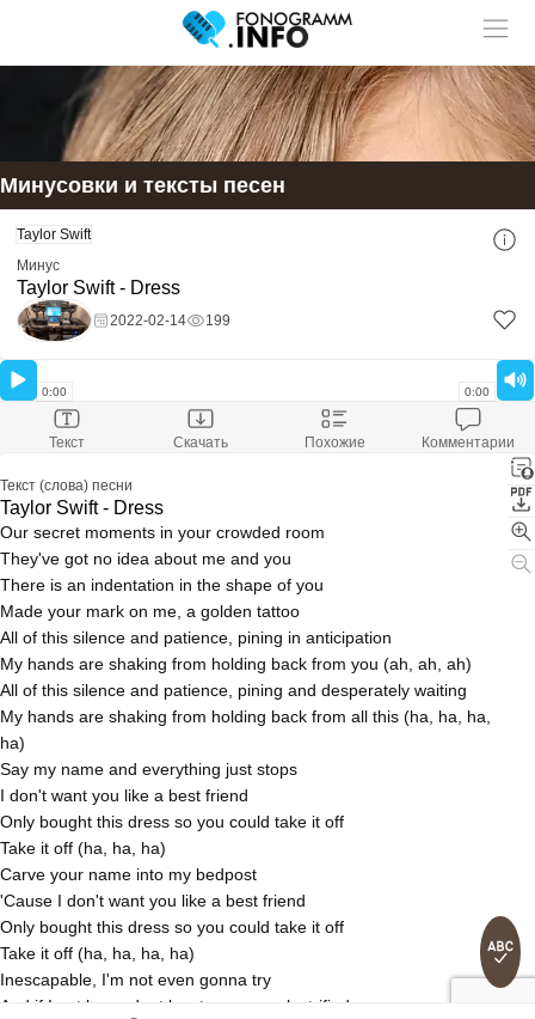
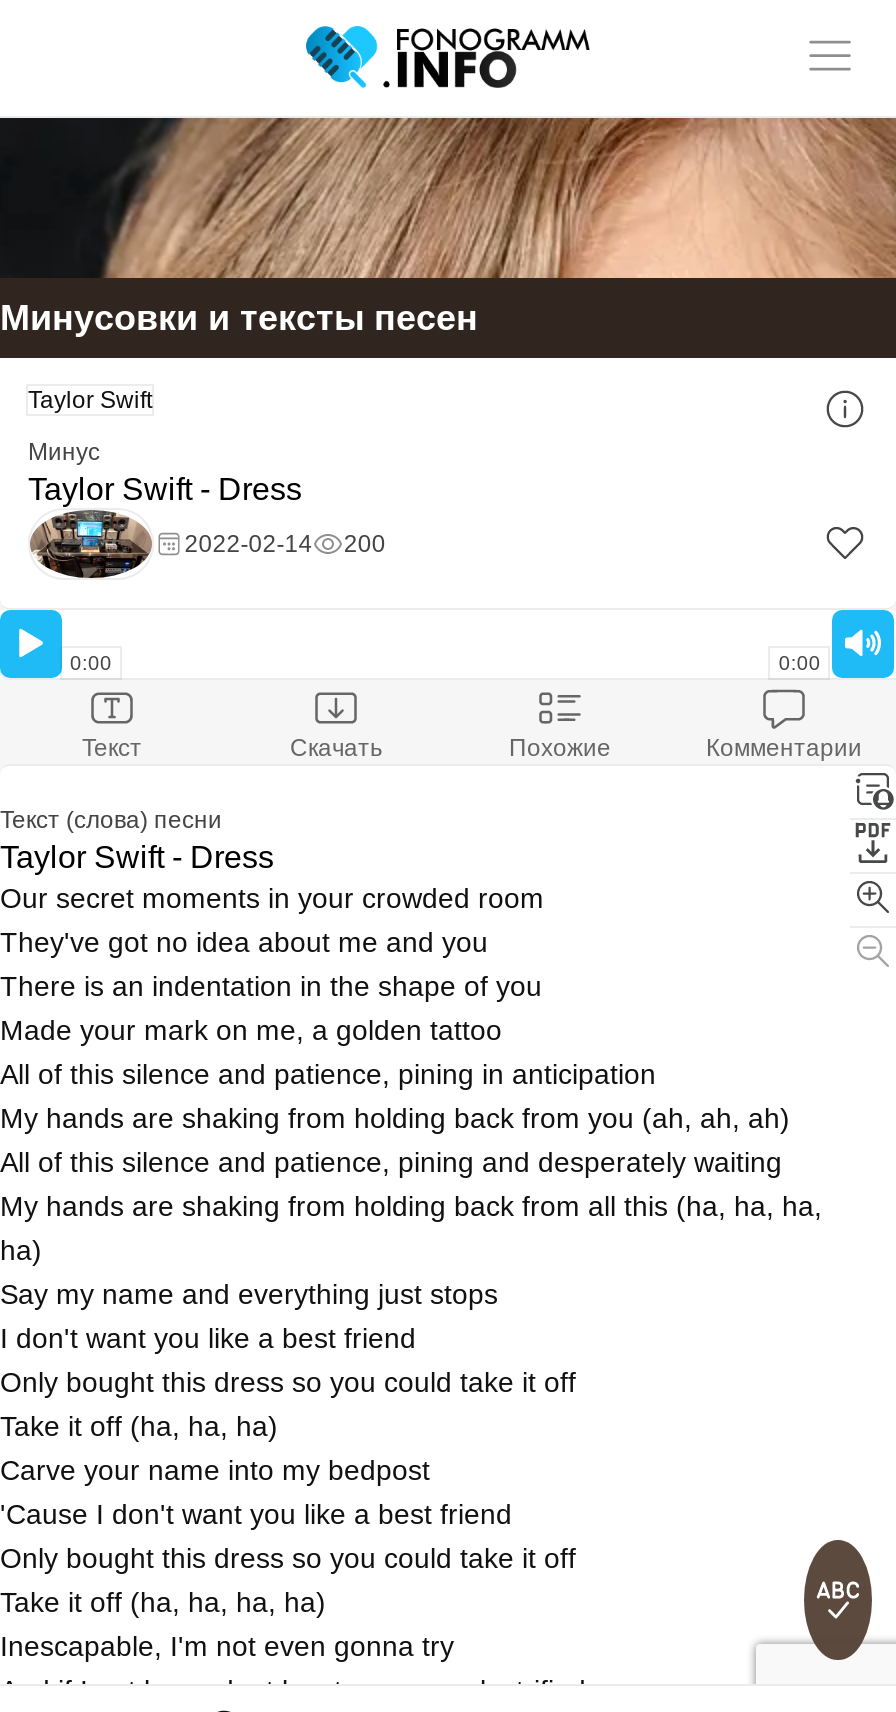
- 199
+ 200
